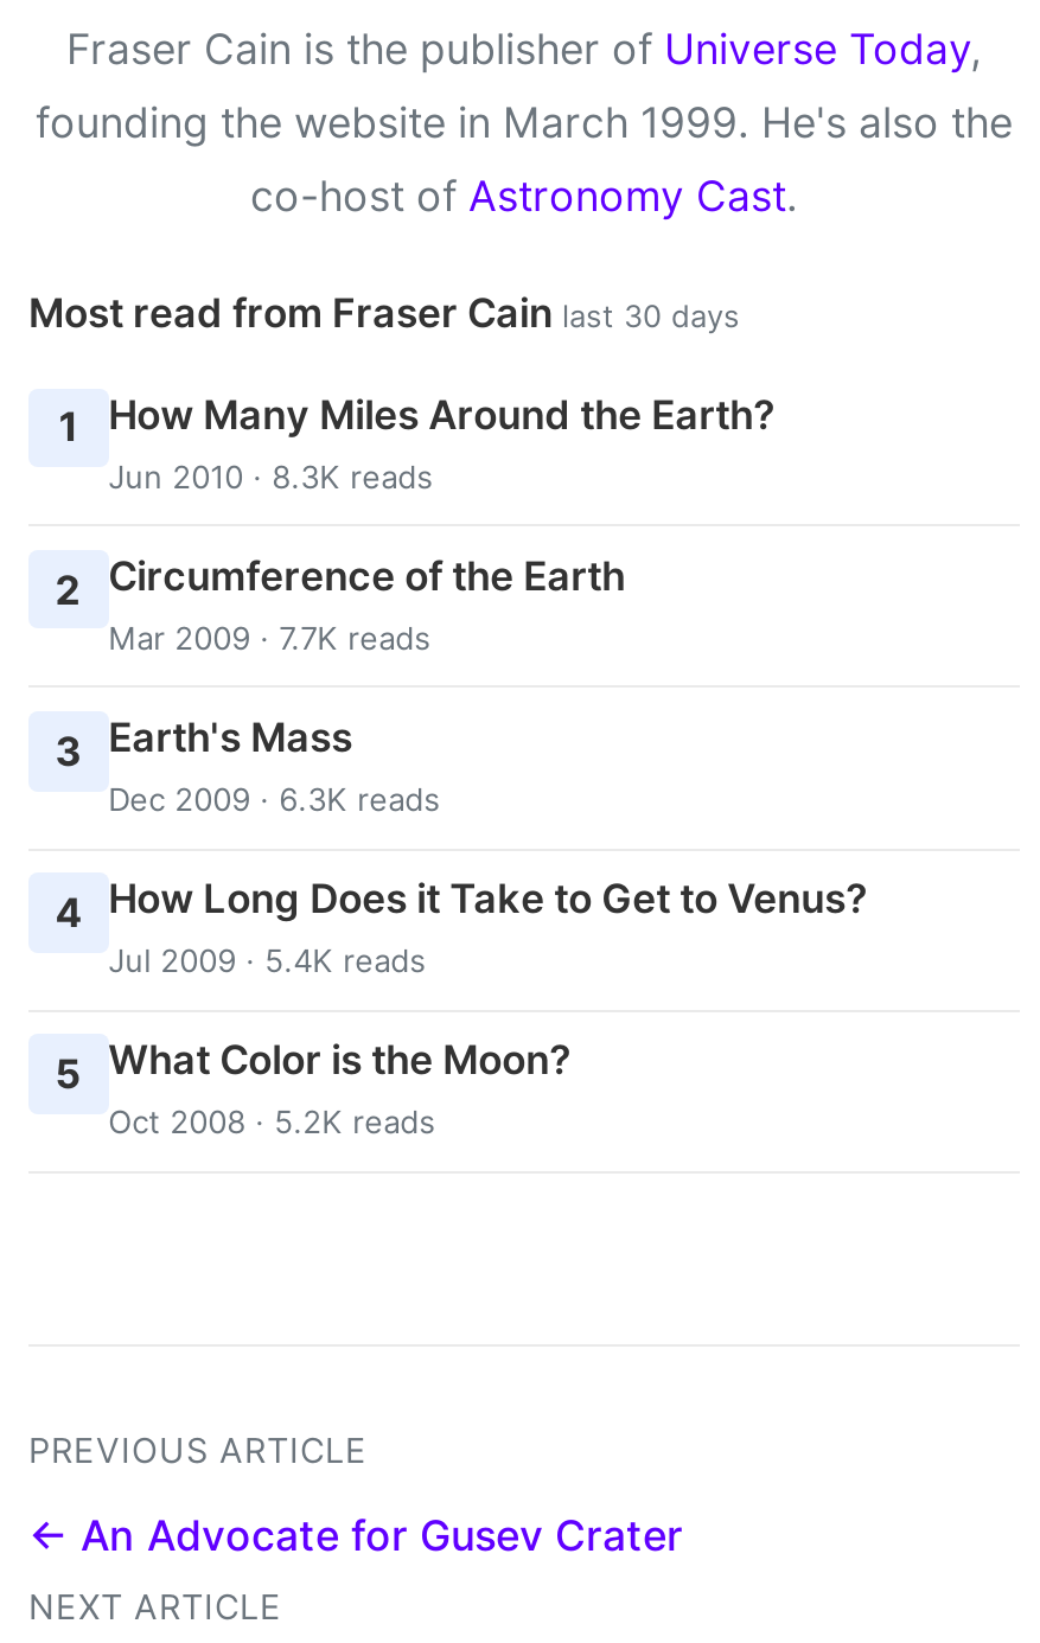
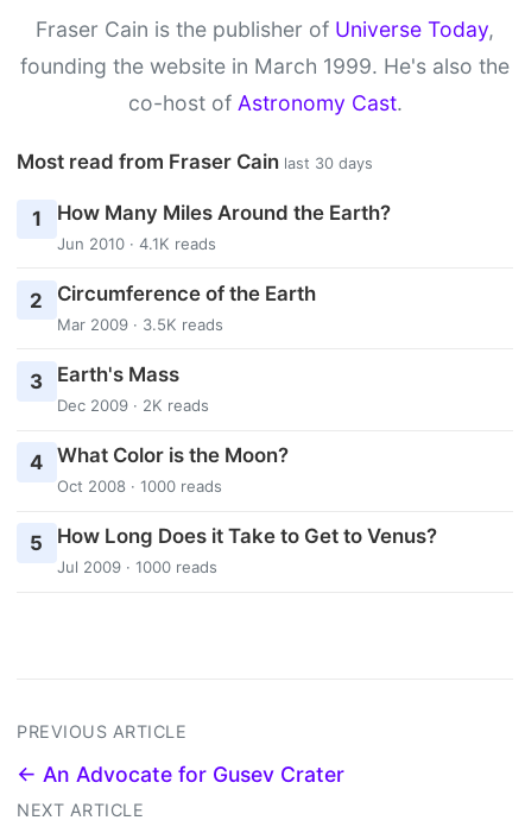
- Jun 2010 · 8.3K reads
+ Jun 2010 · 4.1K reads

- Mar 2009 · 7.7K reads
+ Mar 2009 · 3.5K reads

- Dec 2009 · 6.3K reads
+ Dec 2009 · 2K reads

- 4 How Long Does it Take to Get to Venus?
- Jul 2009 · 5.4K reads
+ 4 What Color is the Moon?
+ Oct 2008 · 1000 reads

- 5 What Color is the Moon?
- Oct 2008 · 5.2K reads
+ 5 How Long Does it Take to Get to Venus?
+ Jul 2009 · 1000 reads
